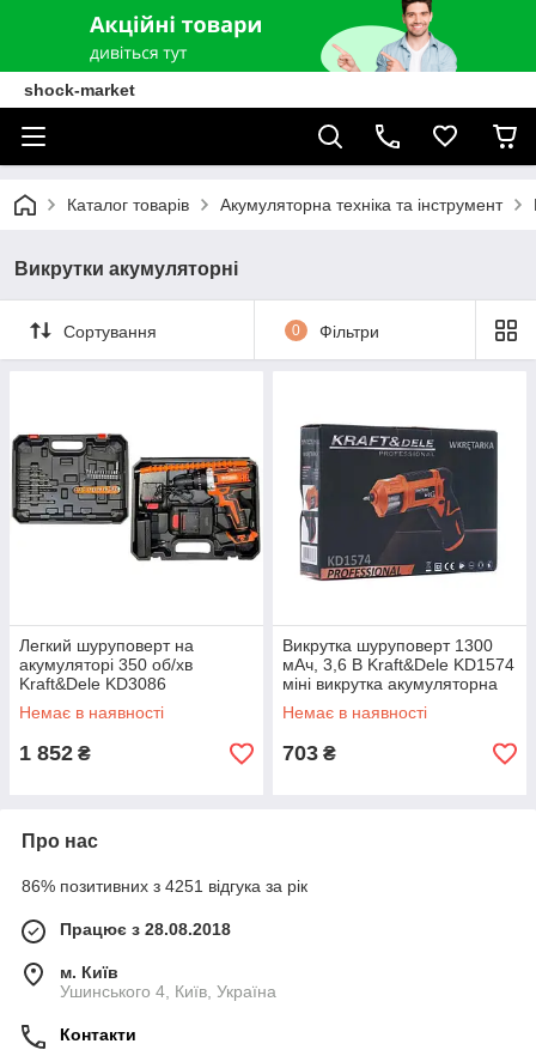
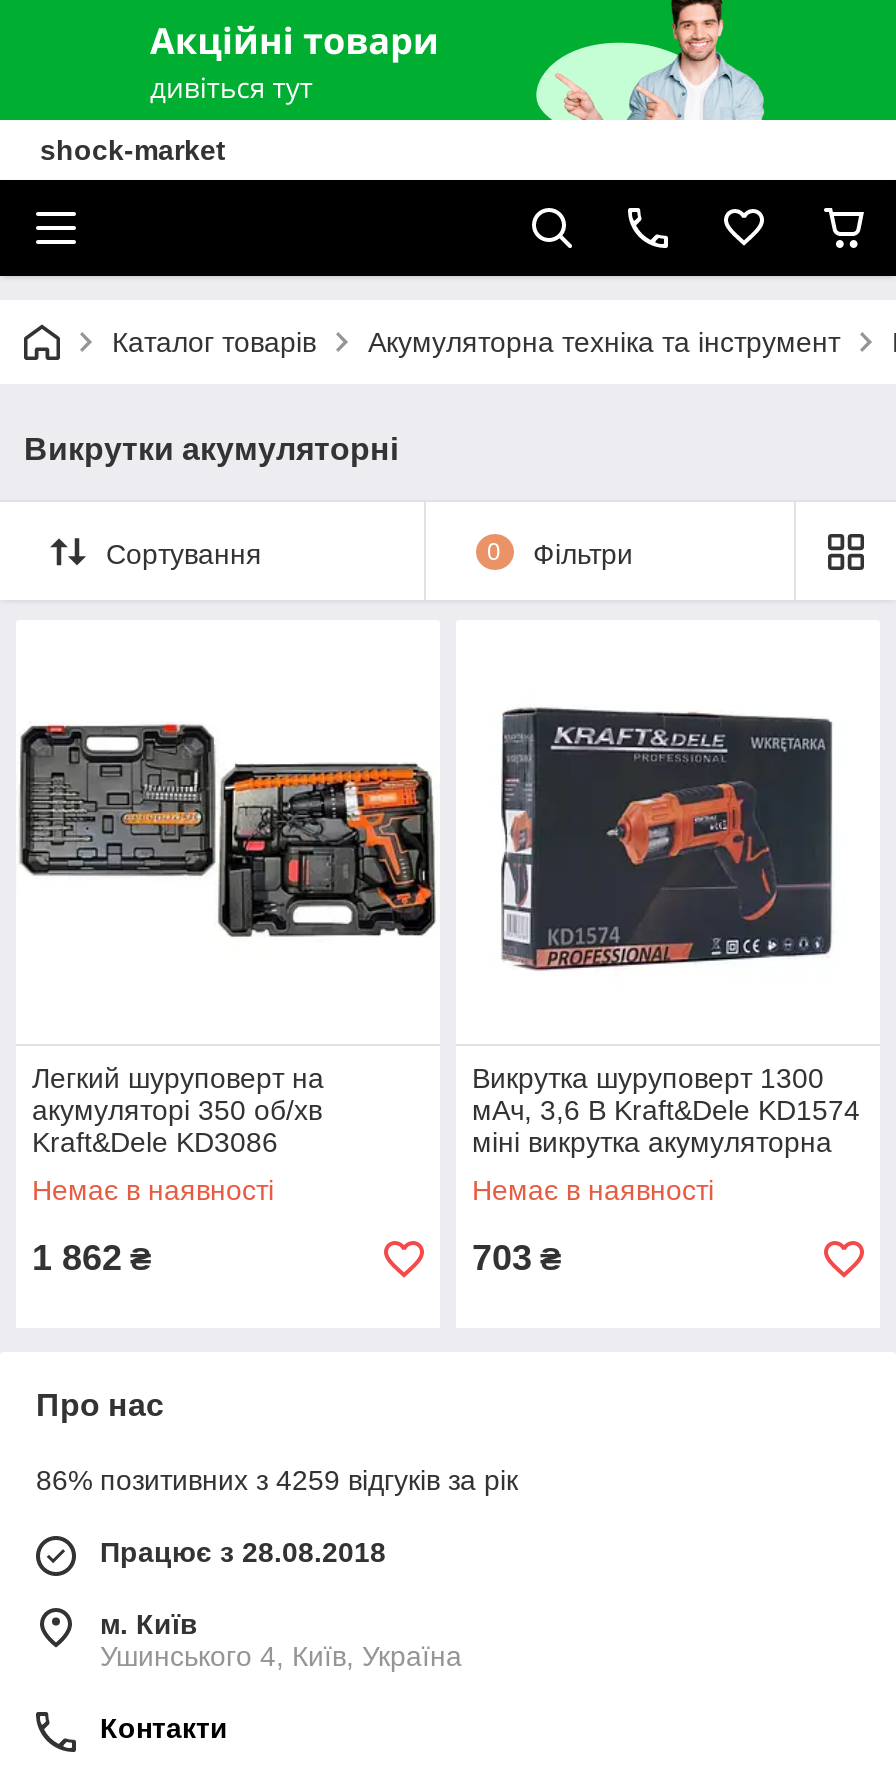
- 1 852 ₴
+ 1 862 ₴

- 86% позитивних з 4251 відгука за рік
+ 86% позитивних з 4259 відгуків за рік
